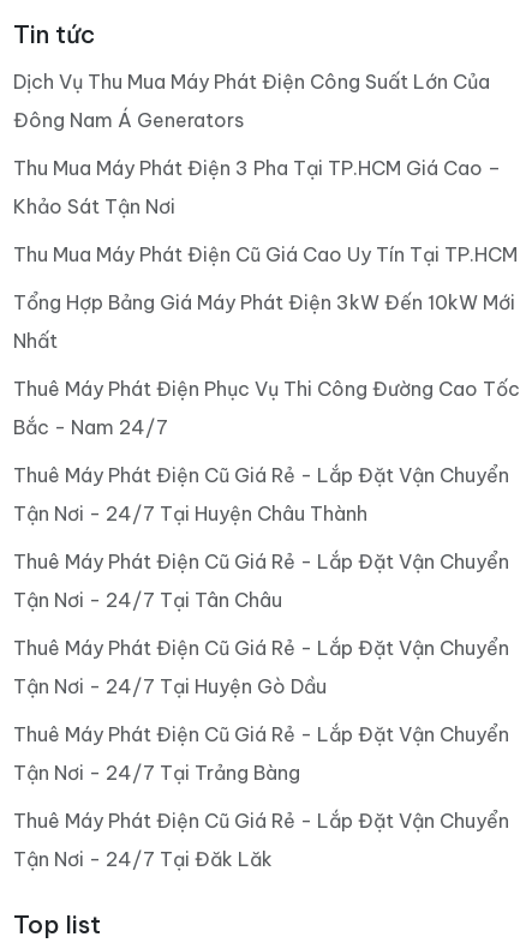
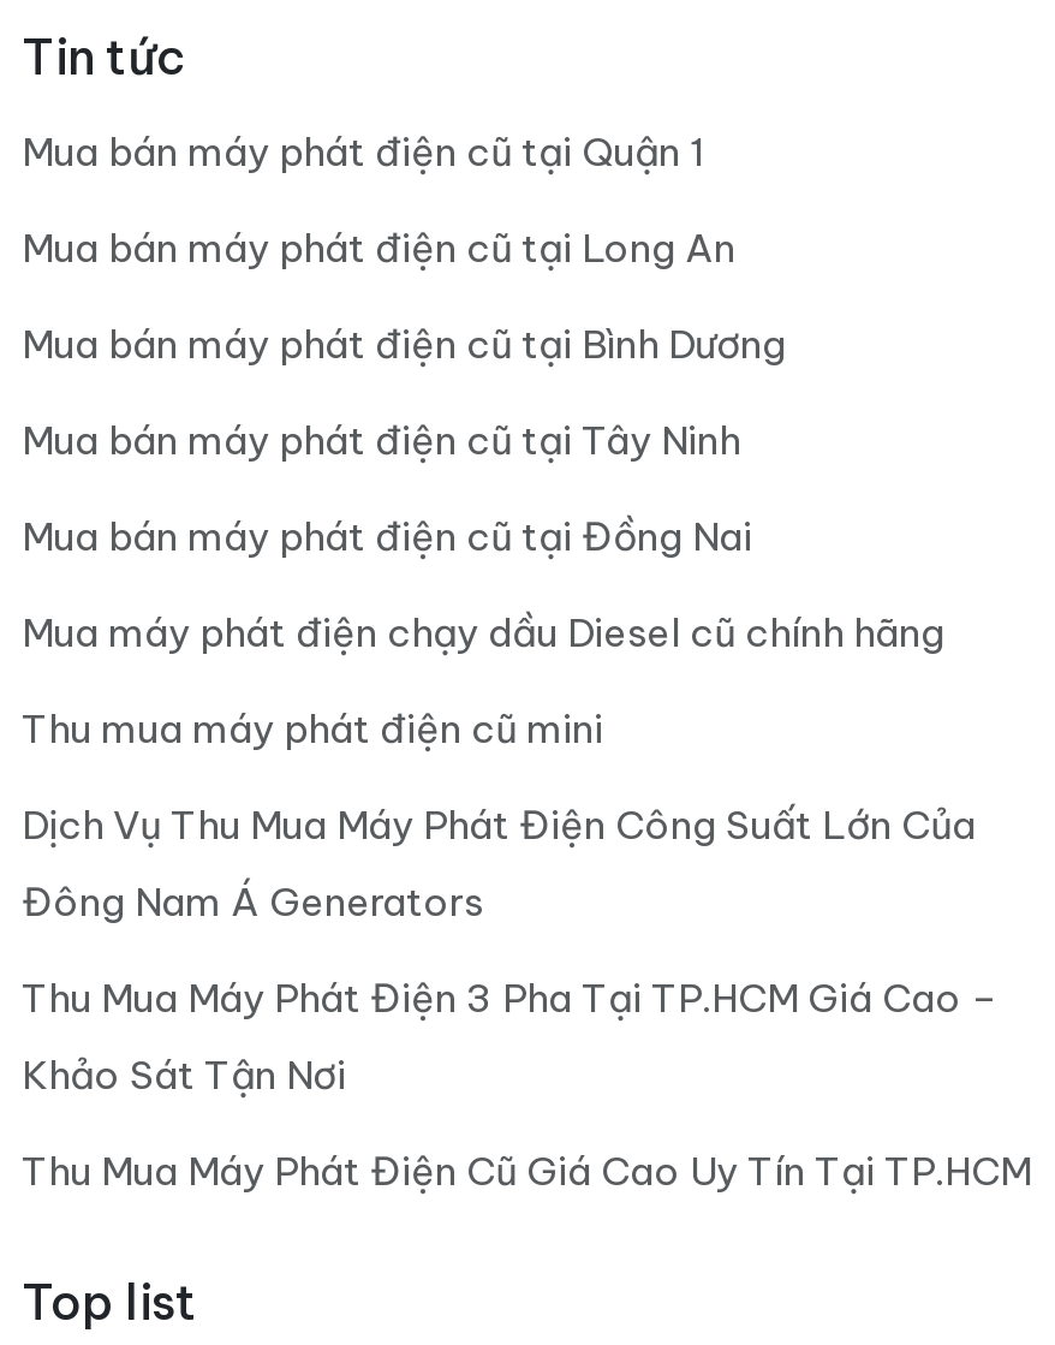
+ Mua bán máy phát điện cũ tại Quận 1
+ Mua bán máy phát điện cũ tại Long An
+ Mua bán máy phát điện cũ tại Bình Dương
+ Mua bán máy phát điện cũ tại Tây Ninh
+ Mua bán máy phát điện cũ tại Đồng Nai
+ Mua máy phát điện chạy dầu Diesel cũ chính hãng
+ Thu mua máy phát điện cũ mini

moved down: Dịch Vụ Thu Mua Máy Phát Điện Công Suất Lớn Của | Đông Nam Á Generators | Thu Mua Máy Phát Điện 3 Pha Tại TP.HCM Giá Cao – | Khảo Sát Tận Nơi | Thu Mua Máy Phát Điện Cũ Giá Cao Uy Tín Tại TP.HCM

- Tổng Hợp Bảng Giá Máy Phát Điện 3kW Đến 10kW Mới
- Nhất
- Thuê Máy Phát Điện Phục Vụ Thi Công Đường Cao Tốc
- Bắc - Nam 24/7
- Thuê Máy Phát Điện Cũ Giá Rẻ - Lắp Đặt Vận Chuyển
- Tận Nơi - 24/7 Tại Huyện Châu Thành
- Thuê Máy Phát Điện Cũ Giá Rẻ - Lắp Đặt Vận Chuyển
- Tận Nơi - 24/7 Tại Tân Châu
- Thuê Máy Phát Điện Cũ Giá Rẻ - Lắp Đặt Vận Chuyển
- Tận Nơi - 24/7 Tại Huyện Gò Dầu
- Thuê Máy Phát Điện Cũ Giá Rẻ - Lắp Đặt Vận Chuyển
- Tận Nơi - 24/7 Tại Trảng Bàng
- Thuê Máy Phát Điện Cũ Giá Rẻ - Lắp Đặt Vận Chuyển
- Tận Nơi - 24/7 Tại Đăk Lăk
